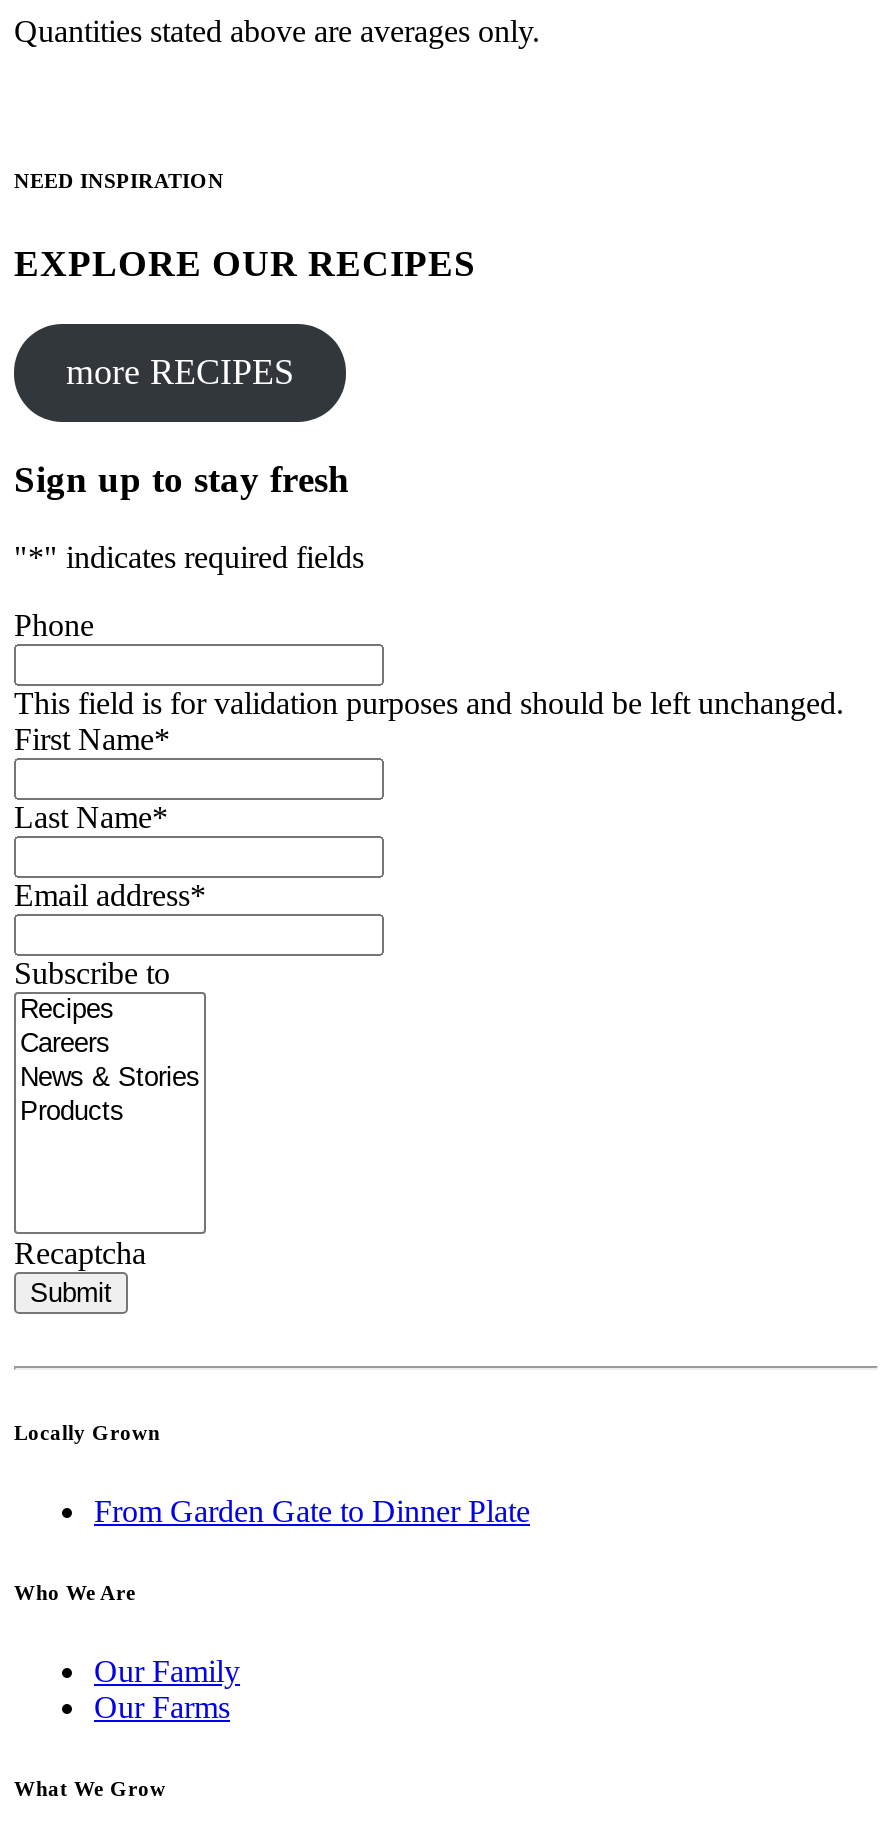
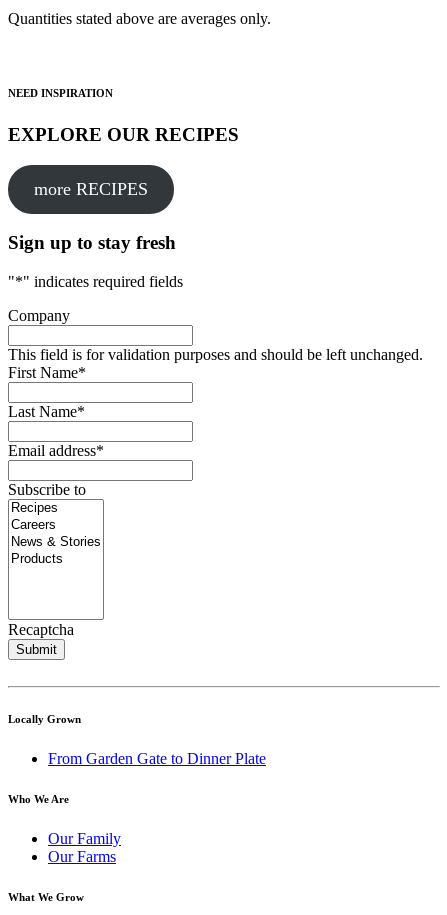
- Phone
+ Company
